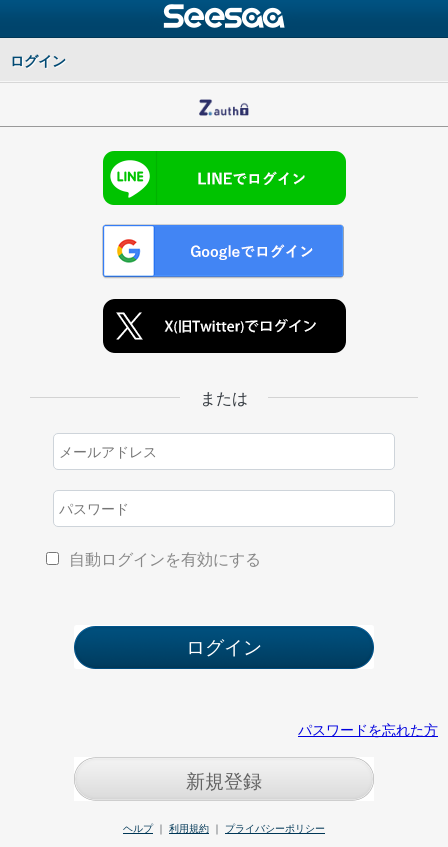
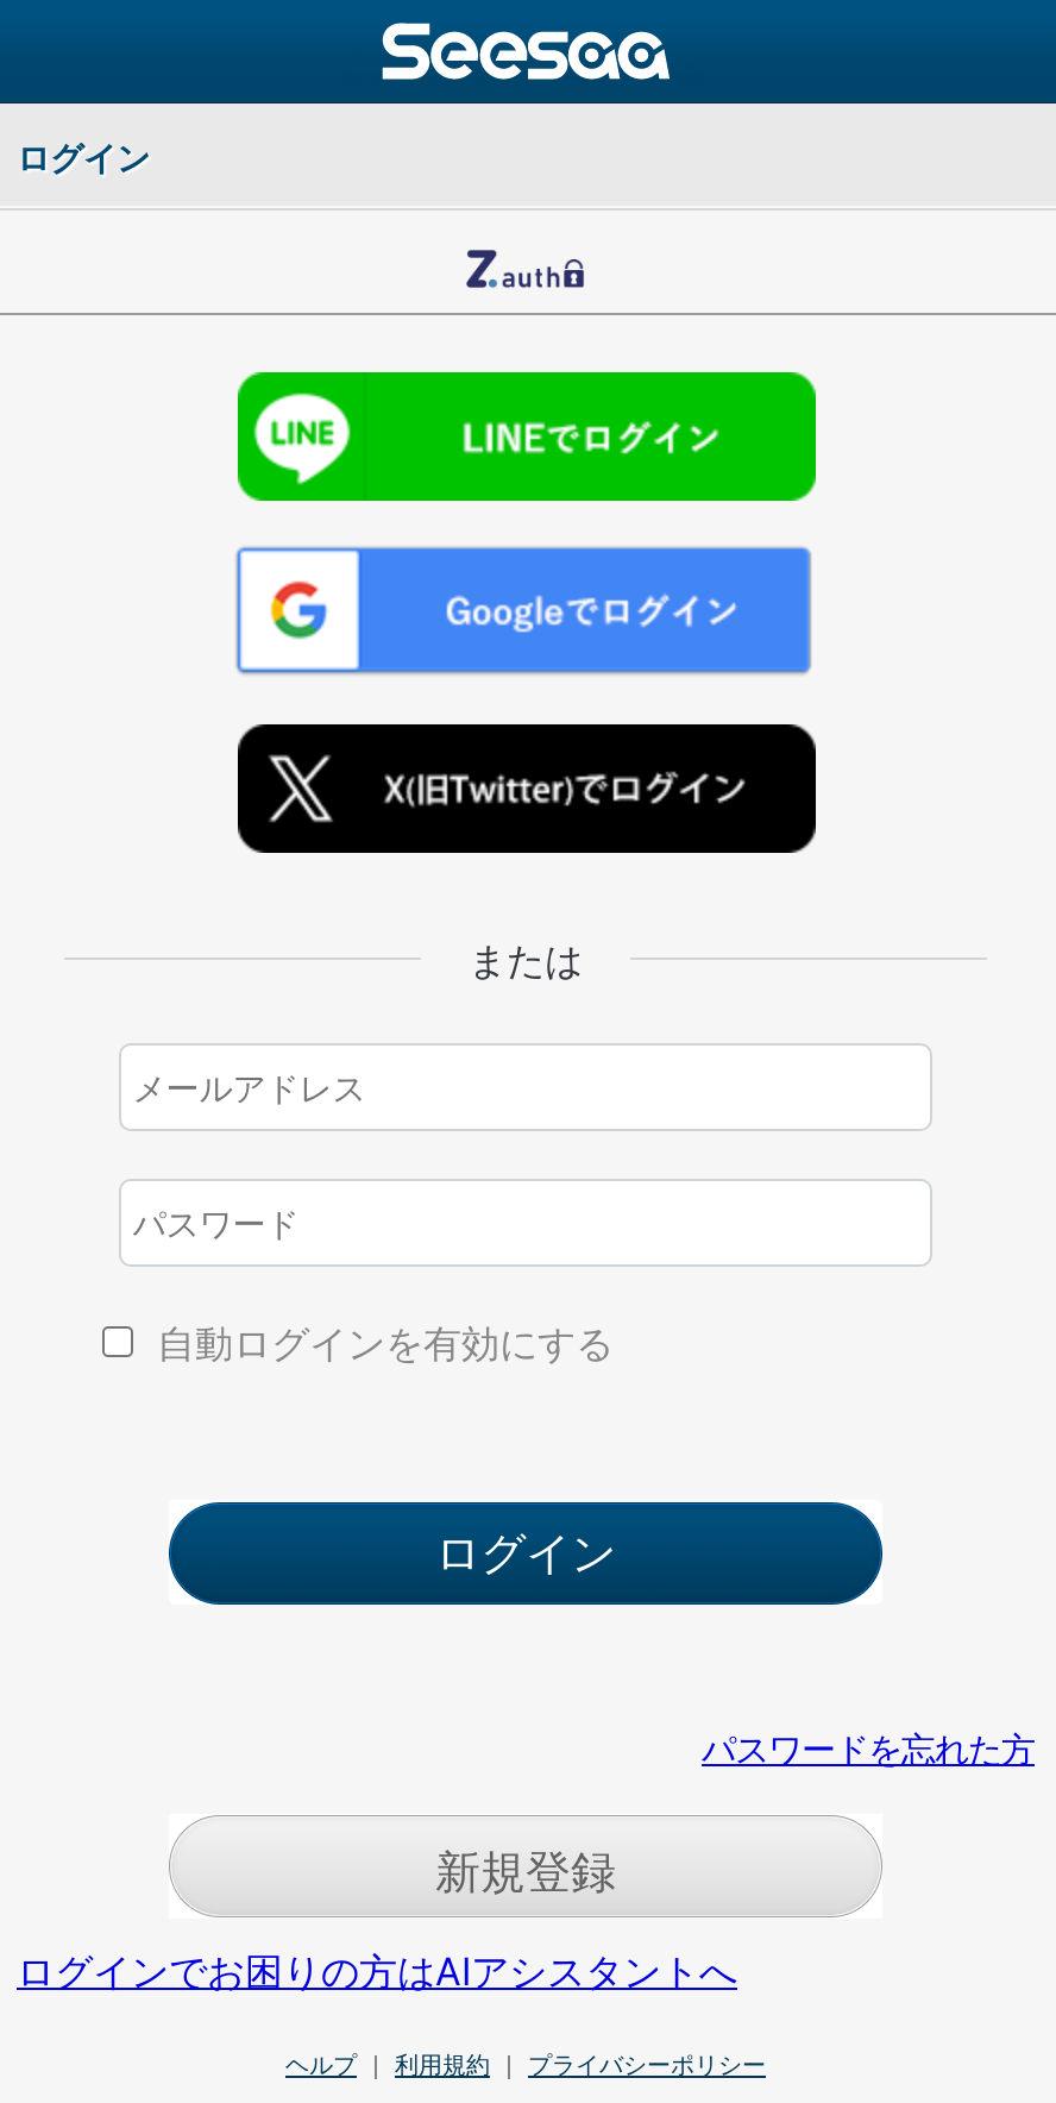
+ ログインでお困りの方はAIアシスタントへ
